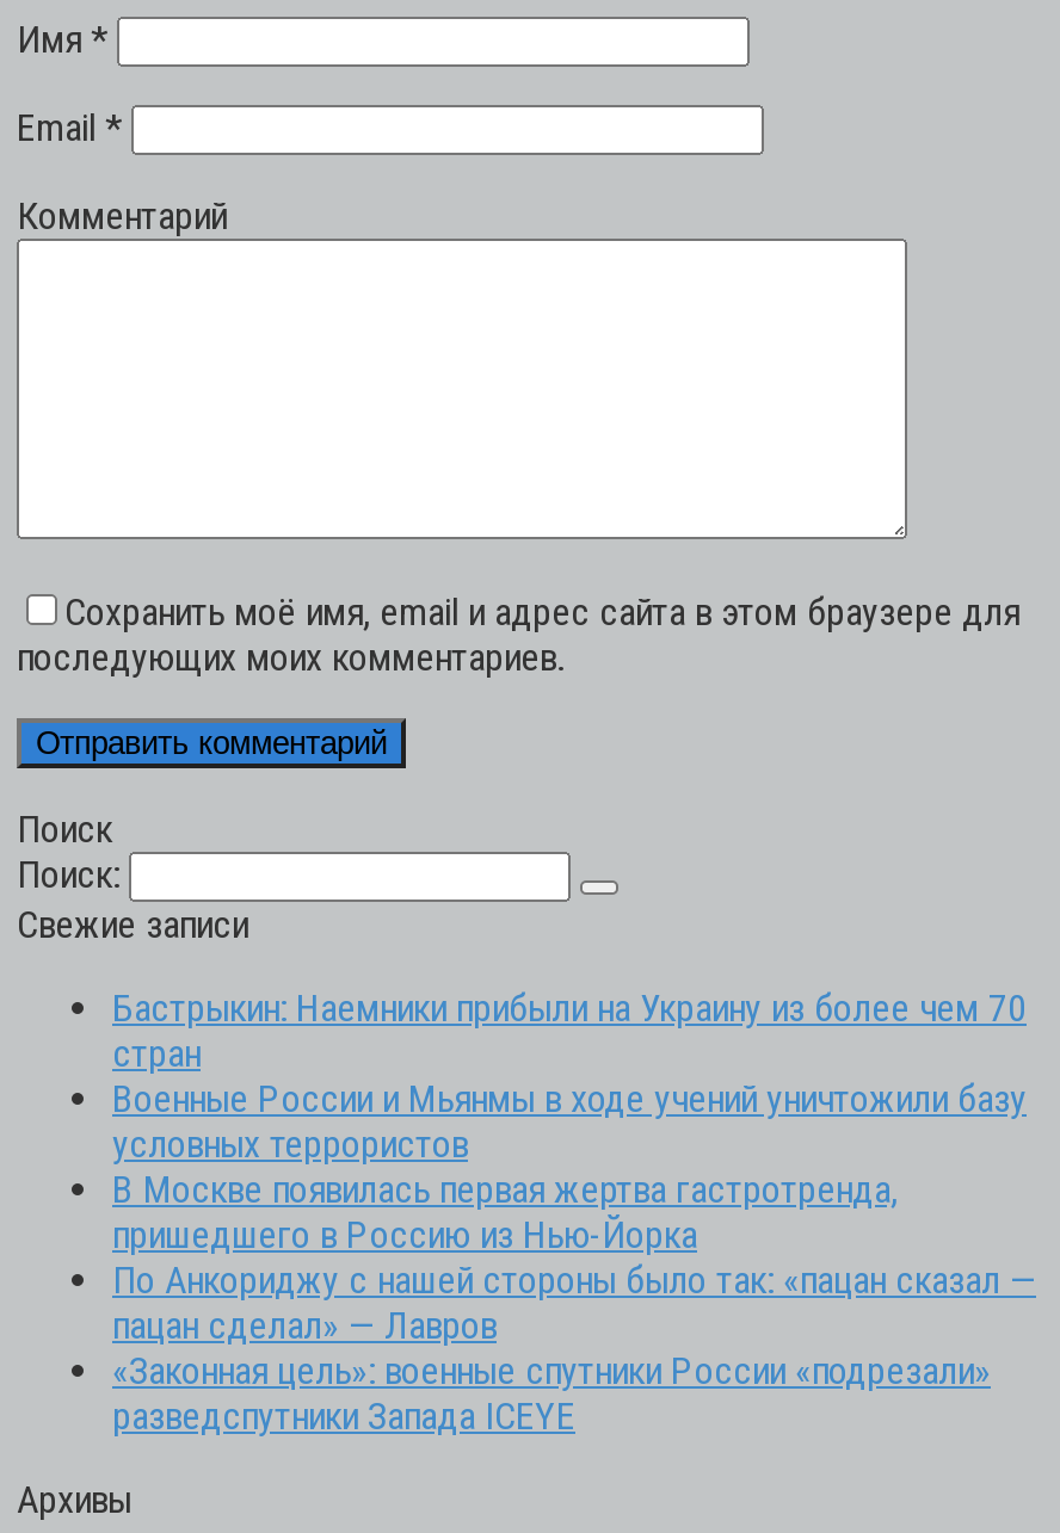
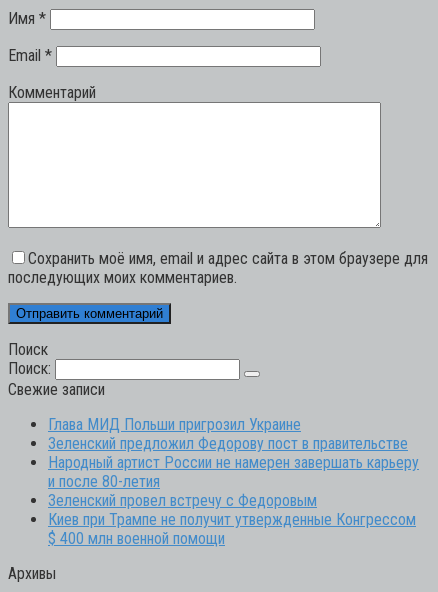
- Бастрыкин: Наемники прибыли на Украину из более чем 70
- стран
- Военные России и Мьянмы в ходе учений уничтожили базу
- условных террористов
- В Москве появилась первая жертва гастротренда,
- пришедшего в Россию из Нью-Йорка
- По Анкориджу с нашей стороны было так: «пацан сказал —
- пацан сделал» — Лавров
- «Законная цель»: военные спутники России «подрезали»
- разведспутники Запада ICEYE
+ Глава МИД Польши пригрозил Украине
+ Зеленский предложил Федорову пост в правительстве
+ Народный артист России не намерен завершать карьеру
+ и после 80-летия
+ Зеленский провел встречу с Федоровым
+ Киев при Трампе не получит утвержденные Конгрессом
+ $ 400 млн военной помощи
